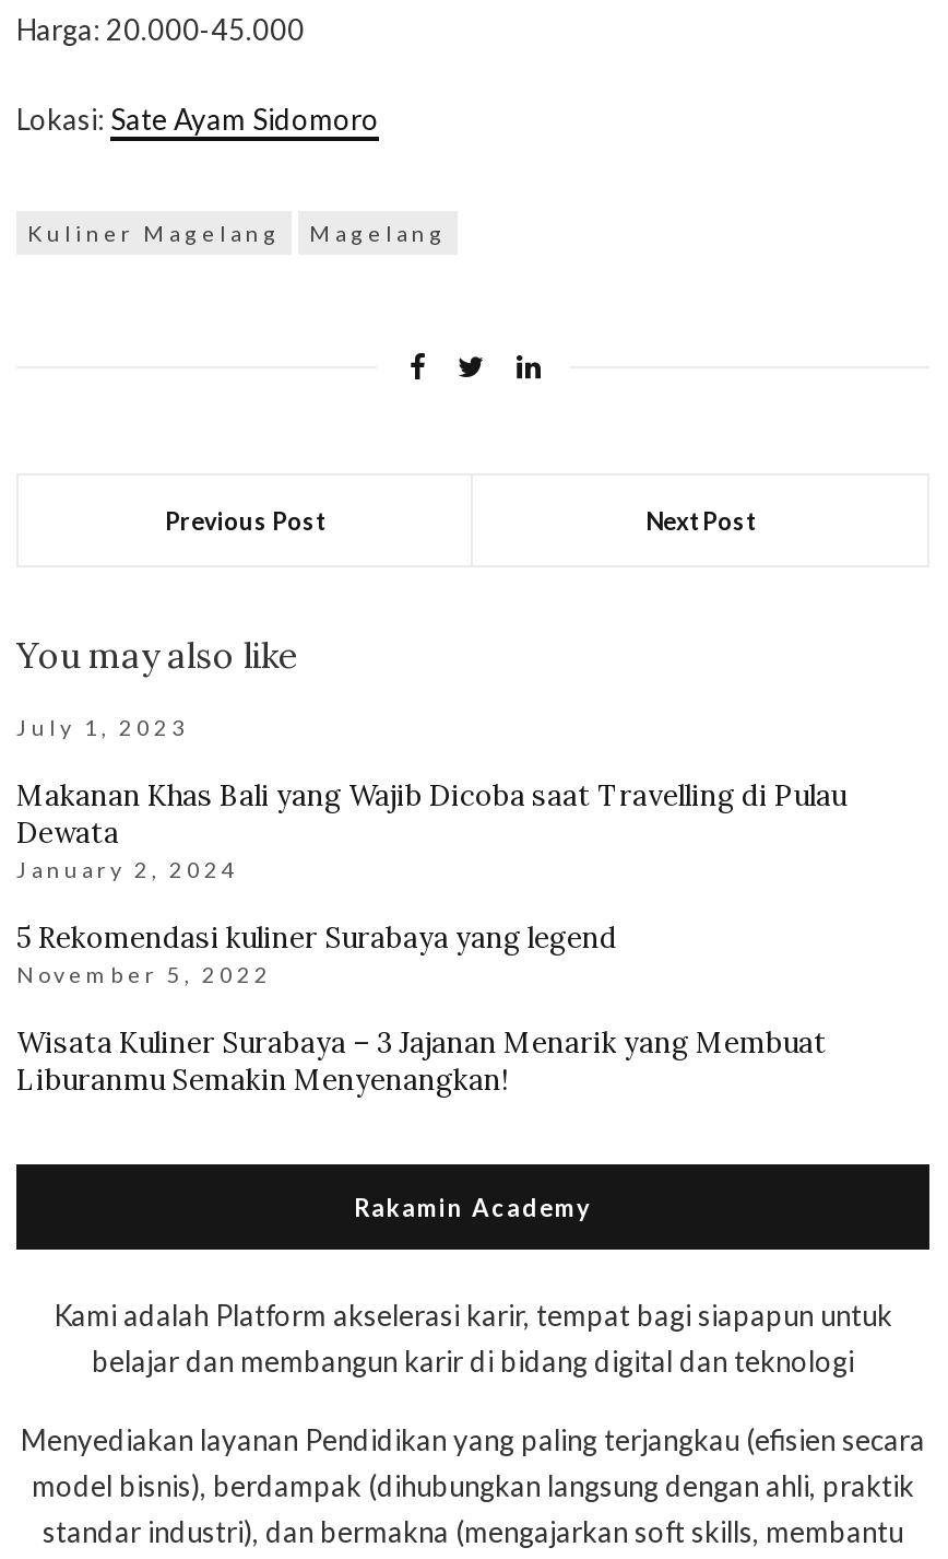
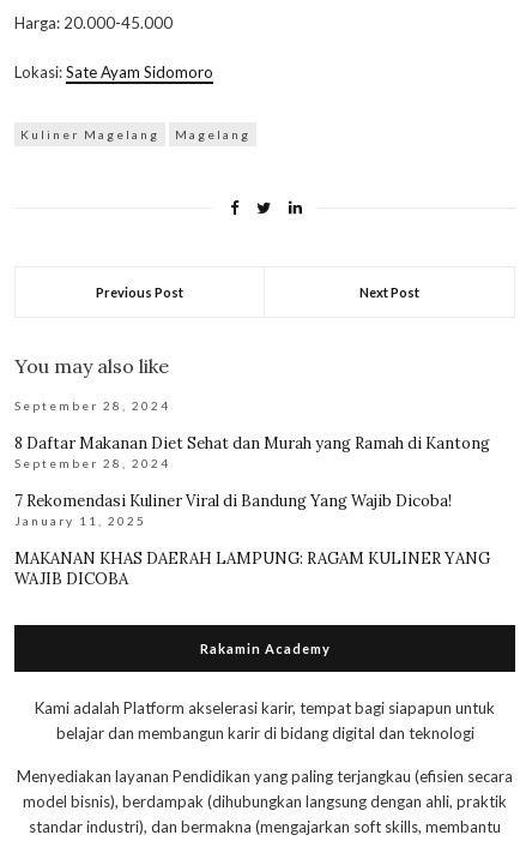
- July 1, 2023
+ September 28, 2024

- Makanan Khas Bali yang Wajib Dicoba saat Travelling di Pulau
- Dewata
- January 2, 2024
+ 8 Daftar Makanan Diet Sehat dan Murah yang Ramah di Kantong
+ September 28, 2024

- 5 Rekomendasi kuliner Surabaya yang legend
- November 5, 2022
+ 7 Rekomendasi Kuliner Viral di Bandung Yang Wajib Dicoba!
+ January 11, 2025

- Wisata Kuliner Surabaya – 3 Jajanan Menarik yang Membuat
- Liburanmu Semakin Menyenangkan!
+ MAKANAN KHAS DAERAH LAMPUNG: RAGAM KULINER YANG
+ WAJIB DICOBA
